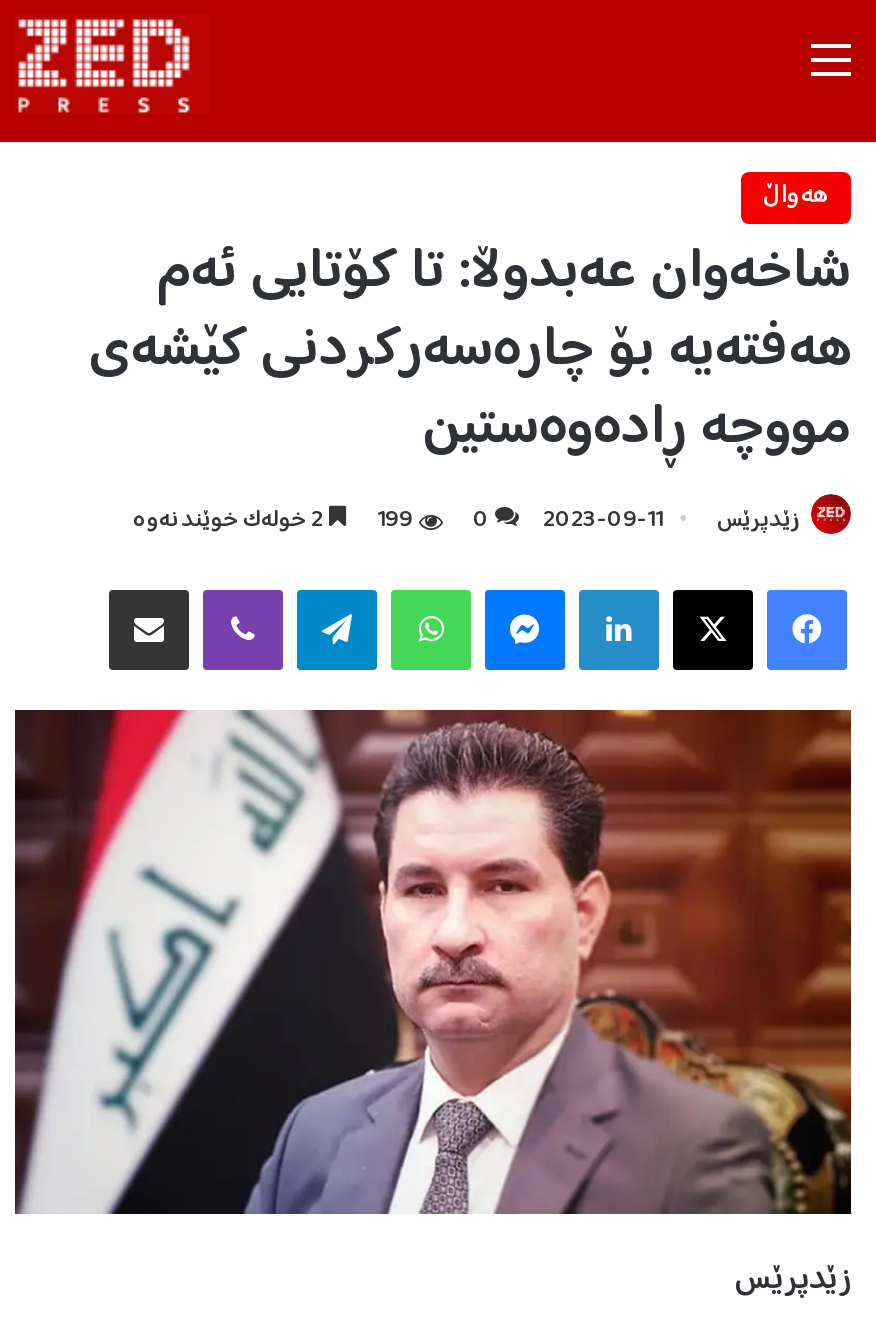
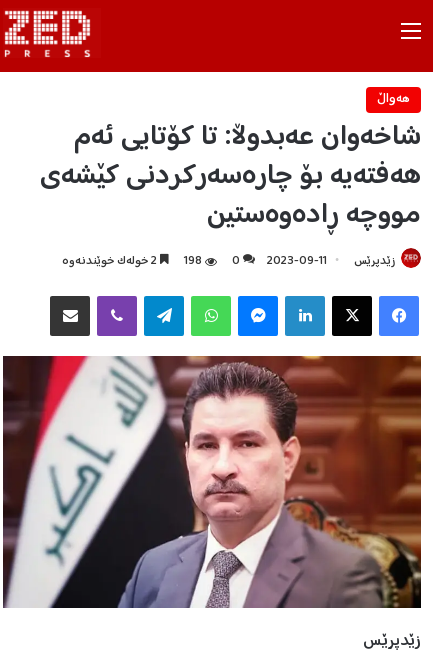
- 199
+ 198
